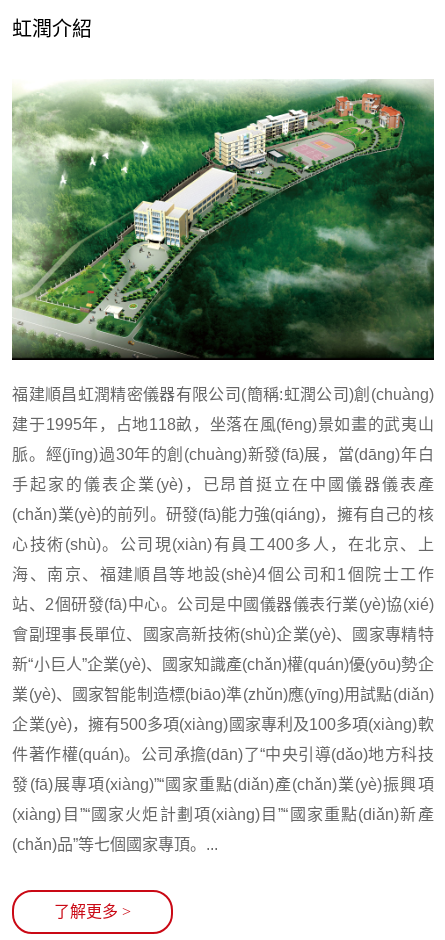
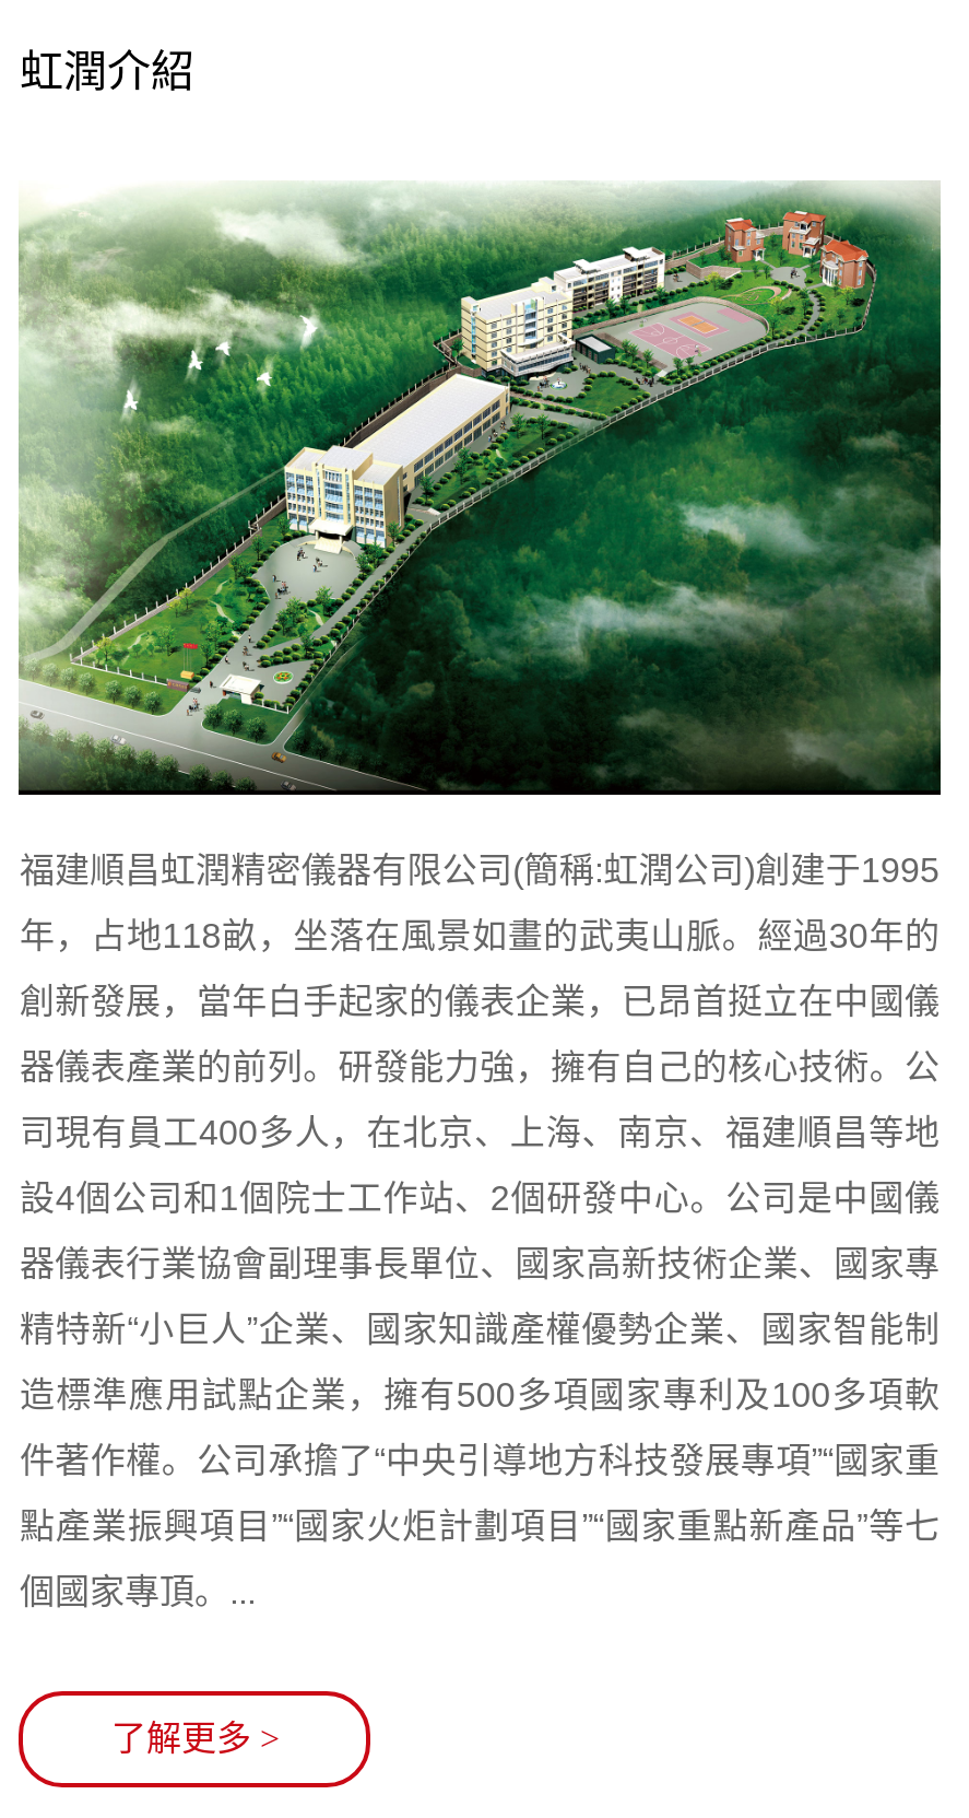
- 福建順昌虹潤精密儀器有限公司(簡稱:虹潤公司)創(chuàng)
- 建于1995年，占地118畝，坐落在風(fēng)景如畫的武夷山
- 脈。經(jīng)過30年的創(chuàng)新發(fā)展，當(dāng)年白
- 手起家的儀表企業(yè)，已昂首挺立在中國儀器儀表產
- (chǎn)業(yè)的前列。研發(fā)能力強(qiáng)，擁有自己的核
- 心技術(shù)。公司現(xiàn)有員工400多人，在北京、上
- 海、南京、福建順昌等地設(shè)4個公司和1個院士工作
- 站、2個研發(fā)中心。公司是中國儀器儀表行業(yè)協(xié)
- 會副理事長單位、國家高新技術(shù)企業(yè)、國家專精特
- 新“小巨人”企業(yè)、國家知識產(chǎn)權(quán)優(yōu)勢企
- 業(yè)、國家智能制造標(biāo)準(zhǔn)應(yīng)用試點(diǎn)
- 企業(yè)，擁有500多項(xiàng)國家專利及100多項(xiàng)軟
- 件著作權(quán)。公司承擔(dān)了“中央引導(dǎo)地方科技
- 發(fā)展專項(xiàng)”“國家重點(diǎn)產(chǎn)業(yè)振興項
- (xiàng)目”“國家火炬計劃項(xiàng)目”“國家重點(diǎn)新產
- (chǎn)品”等七個國家專頂。...
+ 福建順昌虹潤精密儀器有限公司(簡稱:虹潤公司)創建于1995
+ 年，占地118畝，坐落在風景如畫的武夷山脈。經過30年的
+ 創新發展，當年白手起家的儀表企業，已昂首挺立在中國儀
+ 器儀表產業的前列。研發能力強，擁有自己的核心技術。公
+ 司現有員工400多人，在北京、上海、南京、福建順昌等地
+ 設4個公司和1個院士工作站、2個研發中心。公司是中國儀
+ 器儀表行業協會副理事長單位、國家高新技術企業、國家專
+ 精特新“小巨人”企業、國家知識產權優勢企業、國家智能制
+ 造標準應用試點企業，擁有500多項國家專利及100多項軟
+ 件著作權。公司承擔了“中央引導地方科技發展專項”“國家重
+ 點產業振興項目”“國家火炬計劃項目”“國家重點新產品”等七
+ 個國家專頂。...
